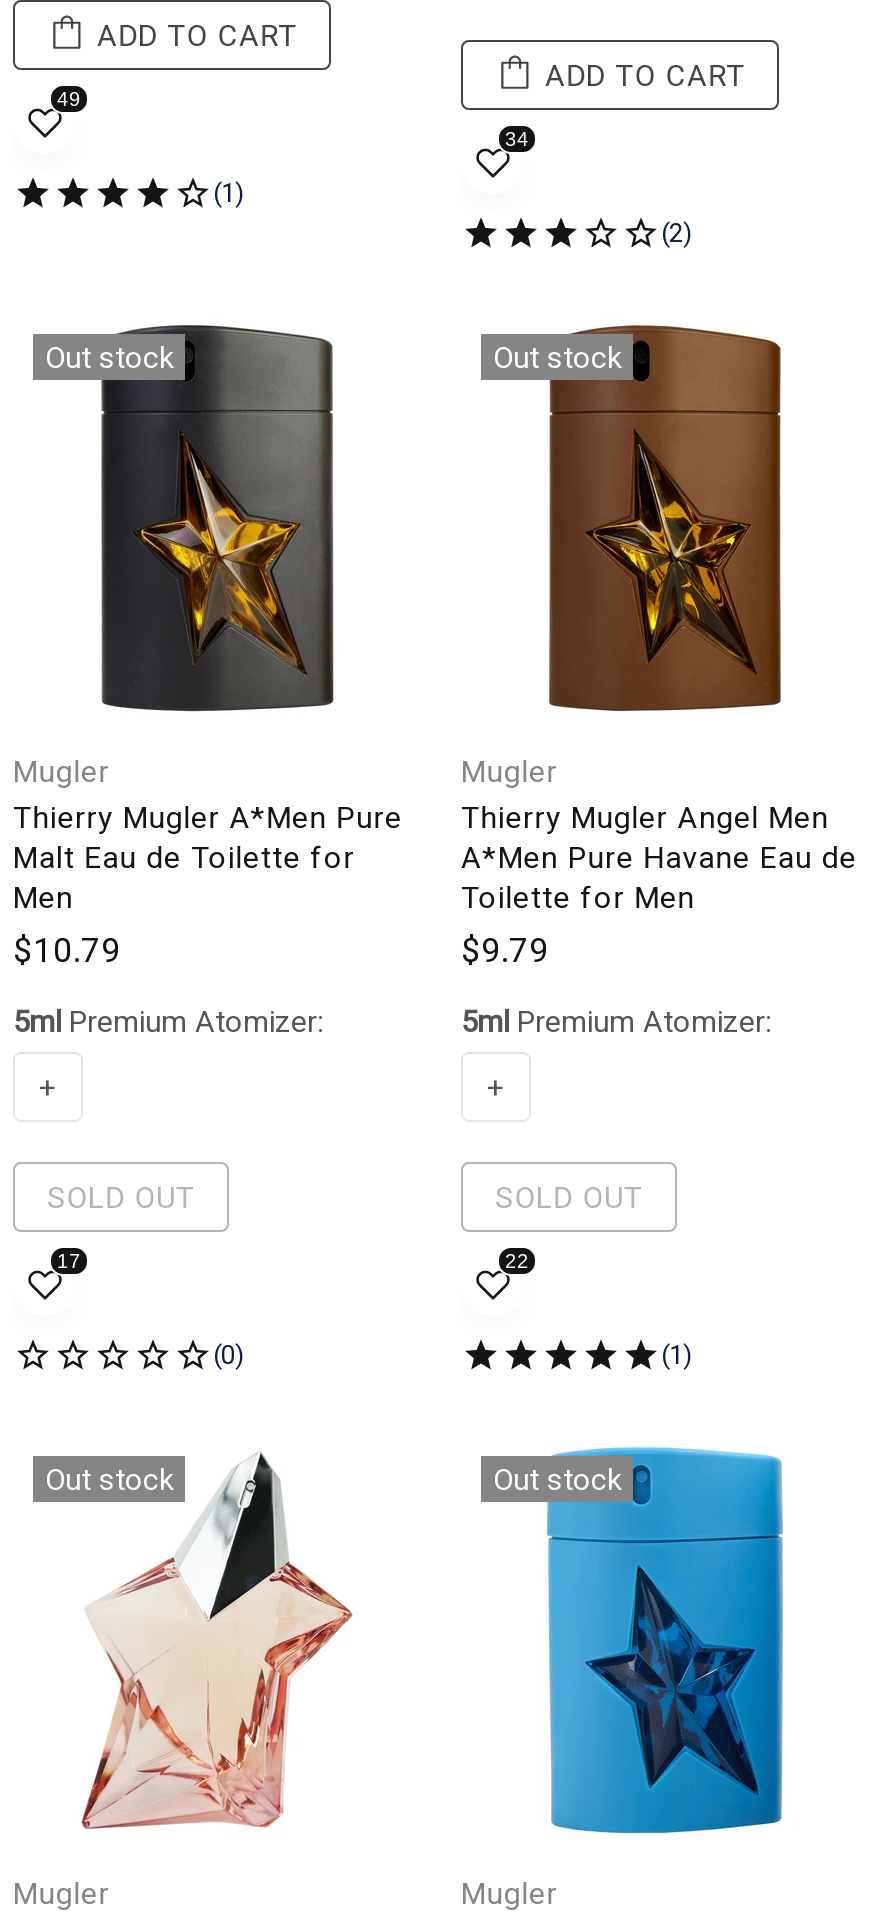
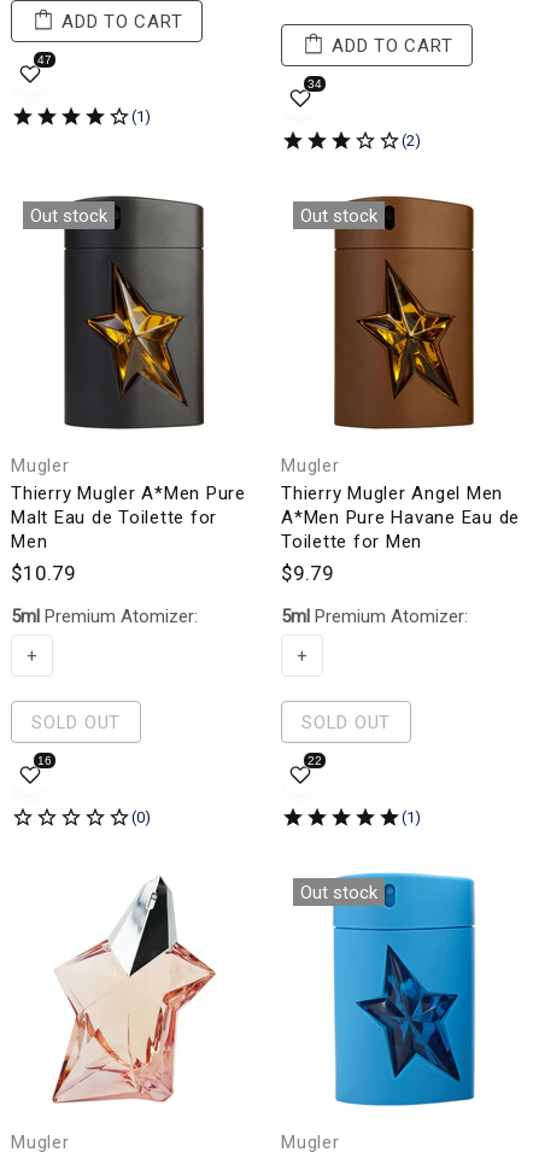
- Out stock
